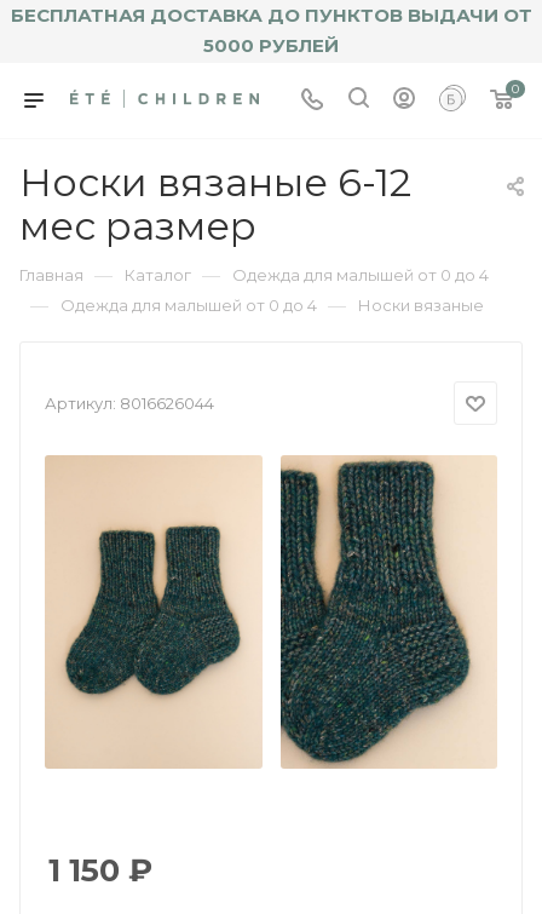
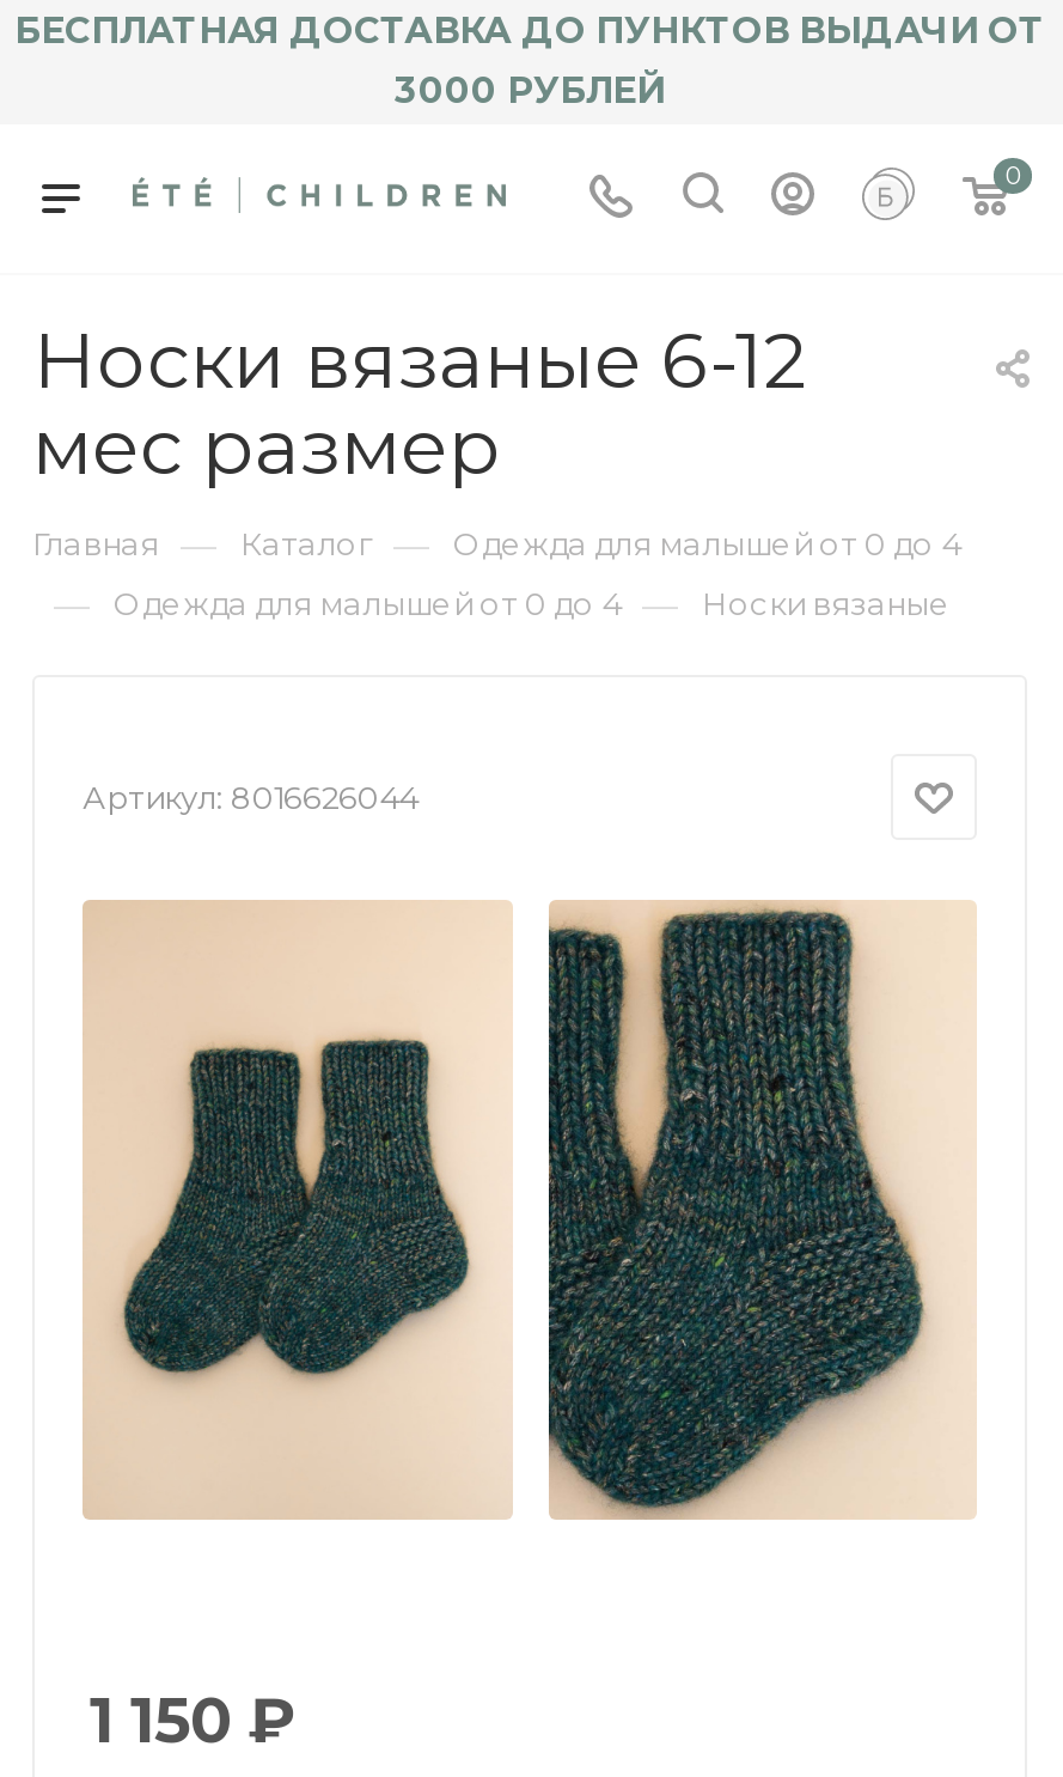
- 5000 РУБЛЕЙ
+ 3000 РУБЛЕЙ
